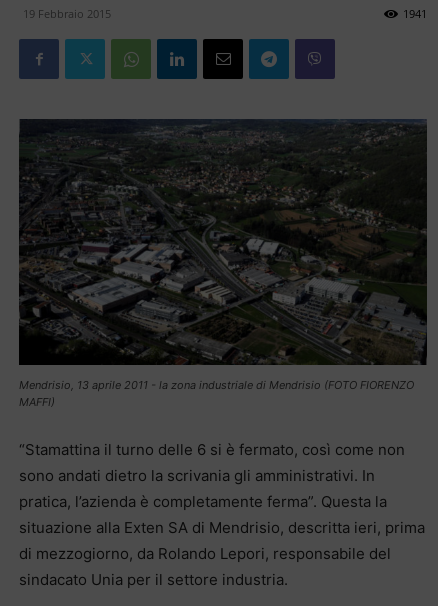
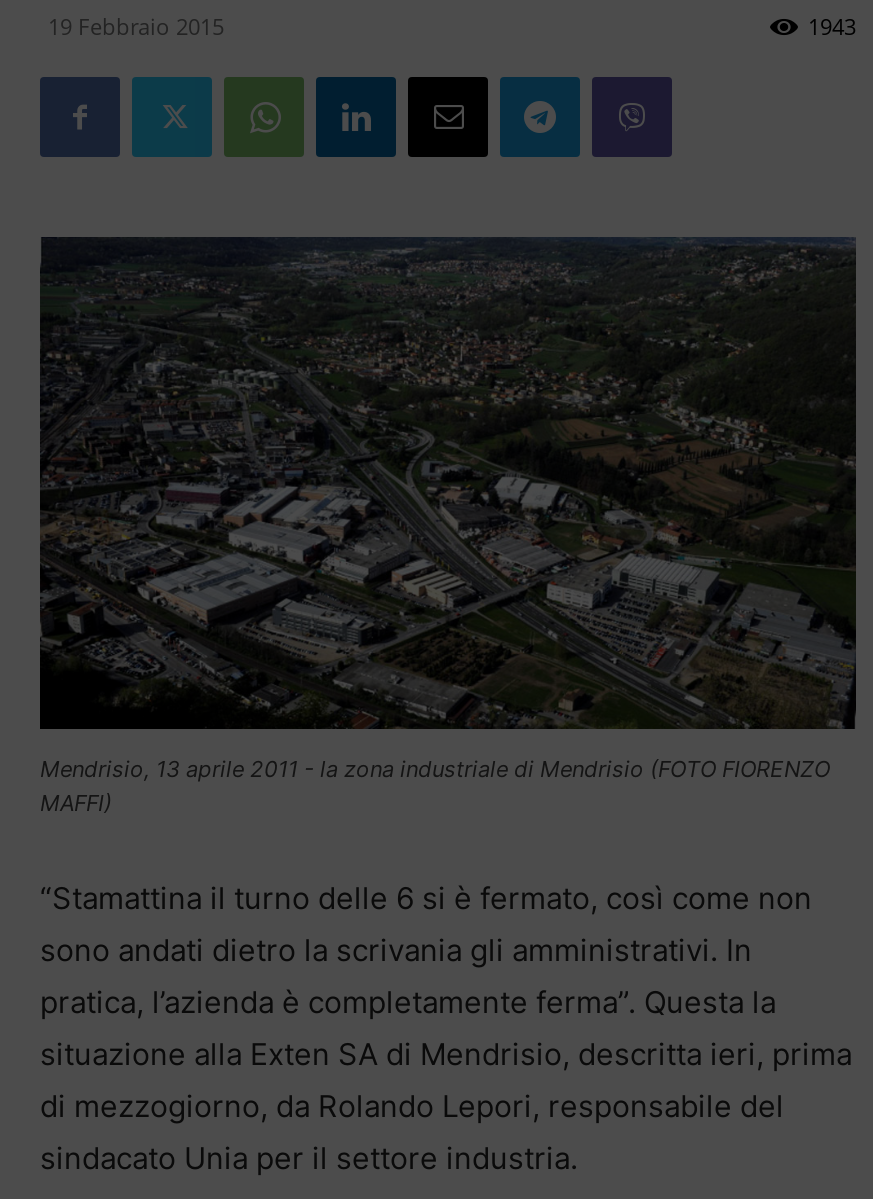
- 1941
+ 1943
